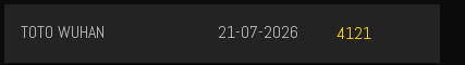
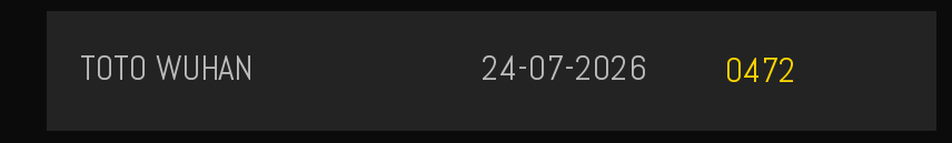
- 21-07-2026
+ 24-07-2026

- 4121
+ 0472
